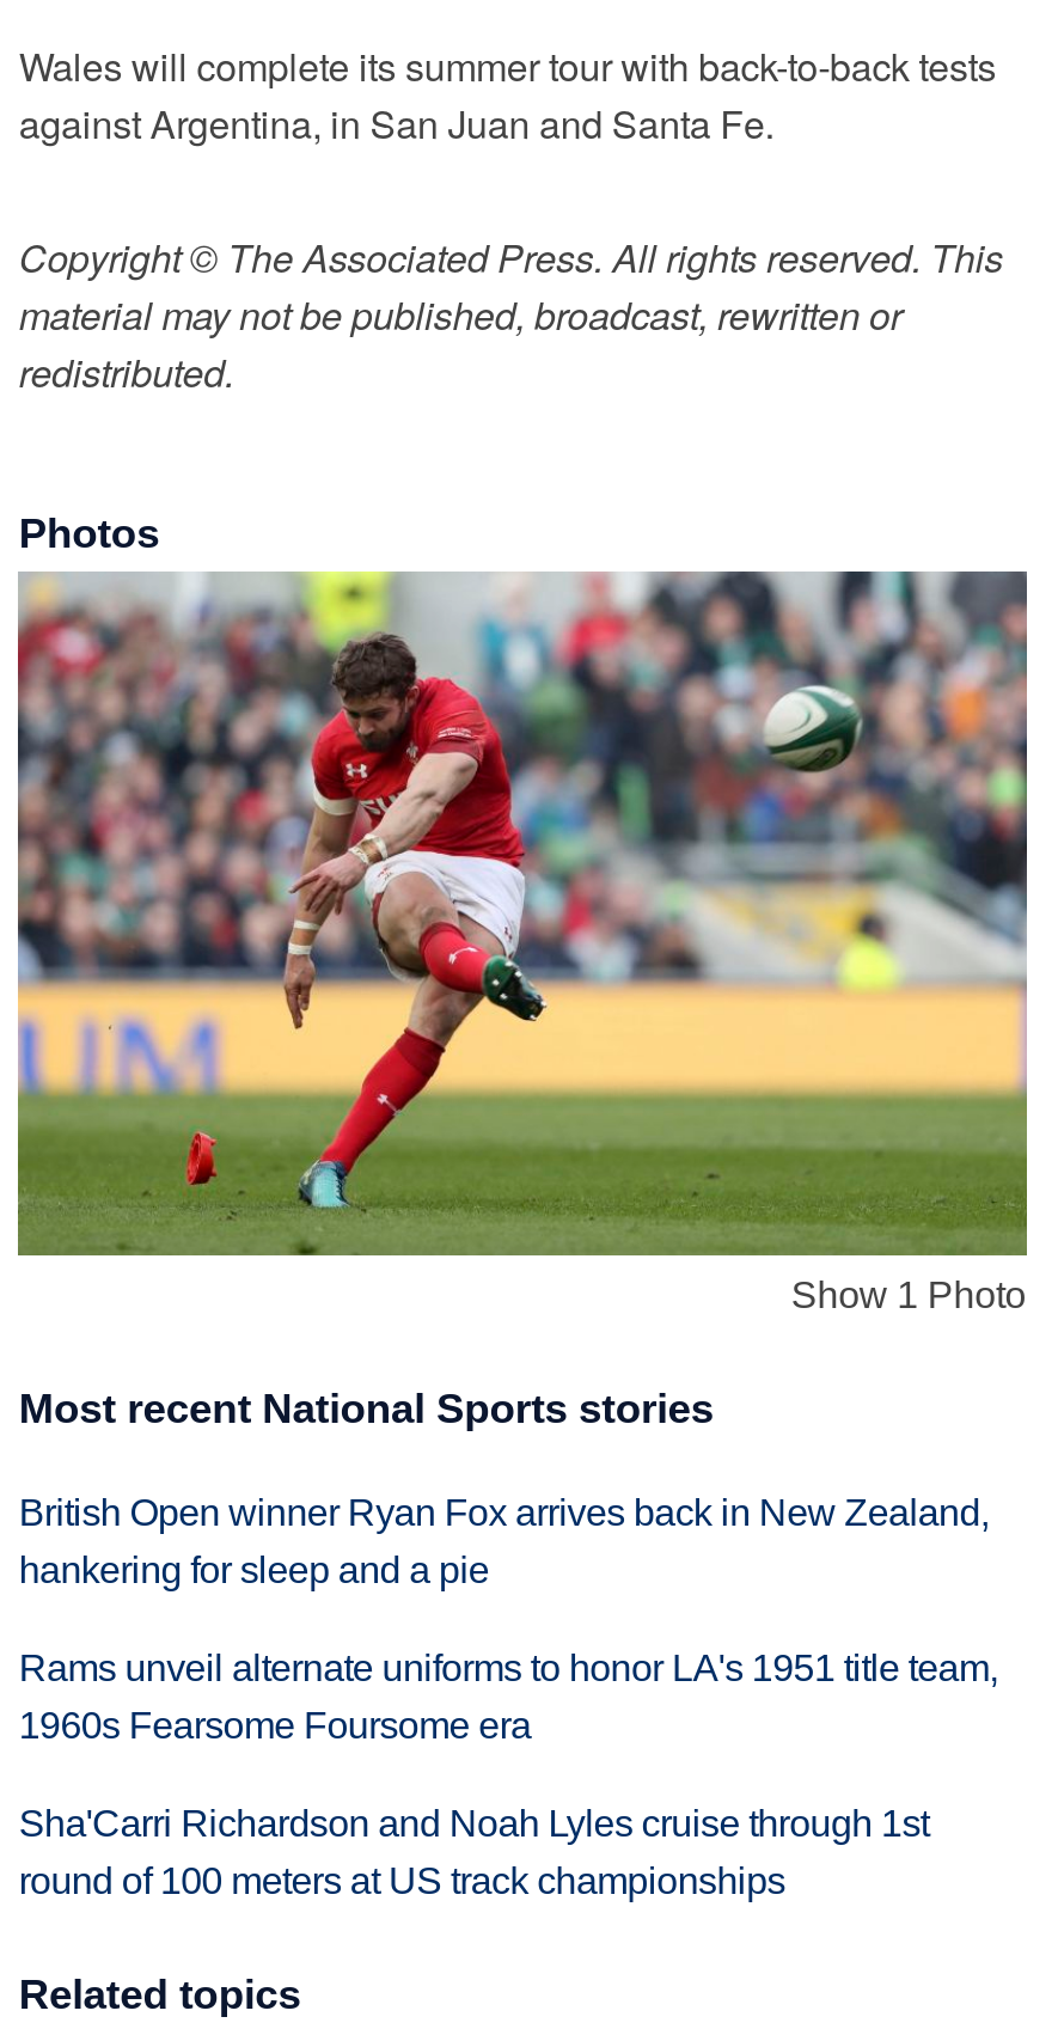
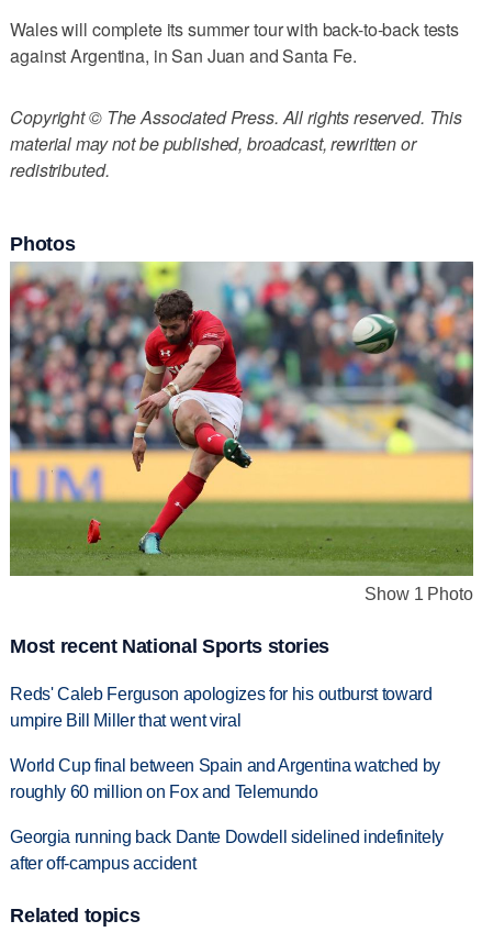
- British Open winner Ryan Fox arrives back in New Zealand,
- hankering for sleep and a pie
+ Reds' Caleb Ferguson apologizes for his outburst toward
+ umpire Bill Miller that went viral

- Rams unveil alternate uniforms to honor LA's 1951 title team,
- 1960s Fearsome Foursome era
+ World Cup final between Spain and Argentina watched by
+ roughly 60 million on Fox and Telemundo

- Sha'Carri Richardson and Noah Lyles cruise through 1st
- round of 100 meters at US track championships
+ Georgia running back Dante Dowdell sidelined indefinitely
+ after off-campus accident
